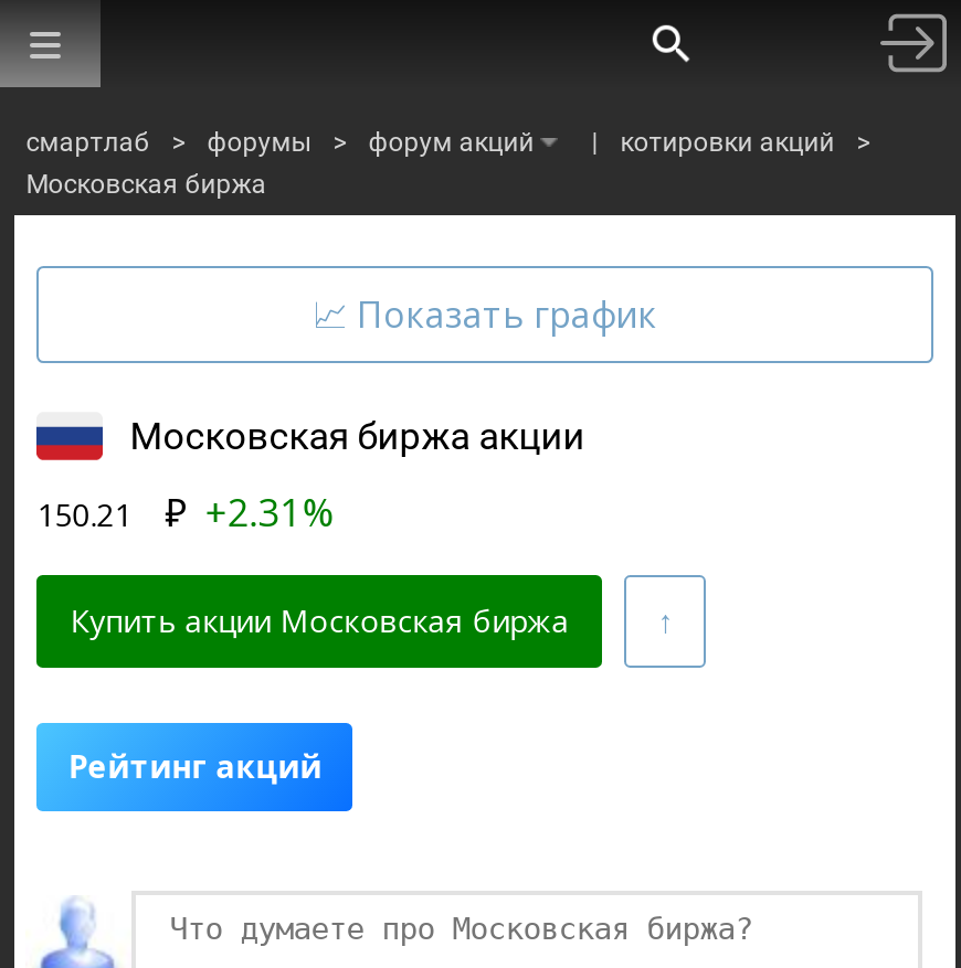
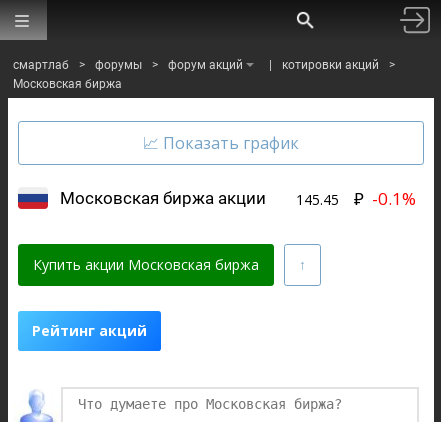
- 150.21
+ 145.45

- ₽ +2.31%
+ ₽ -0.1%
